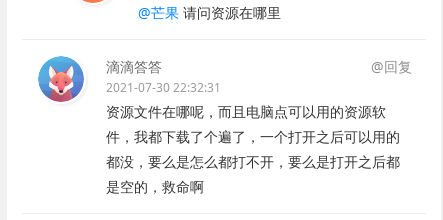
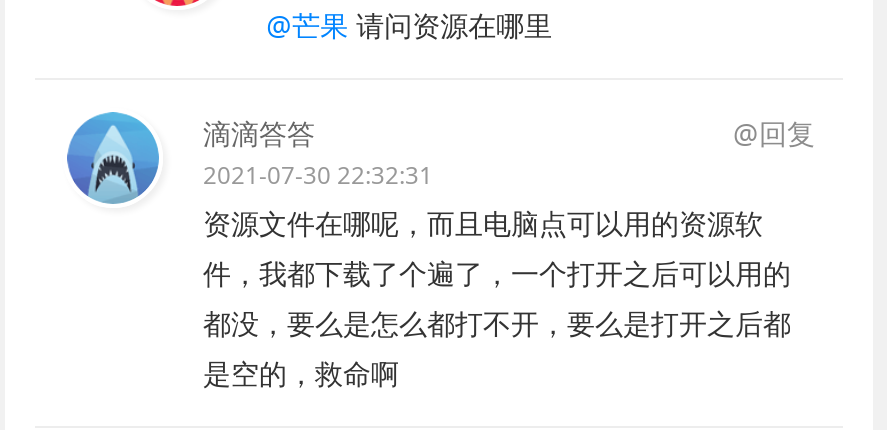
- [image]
+ [image]
